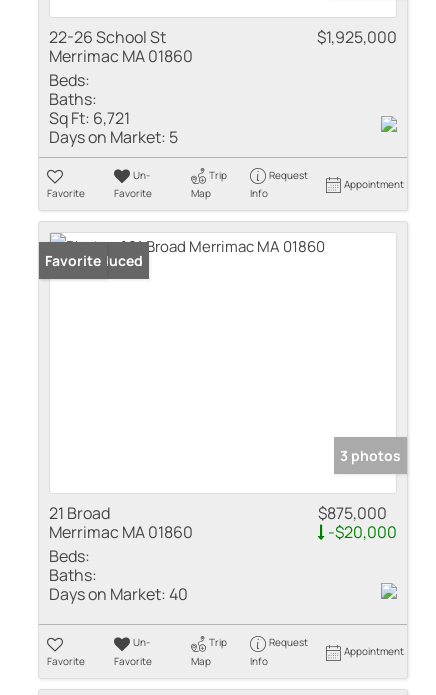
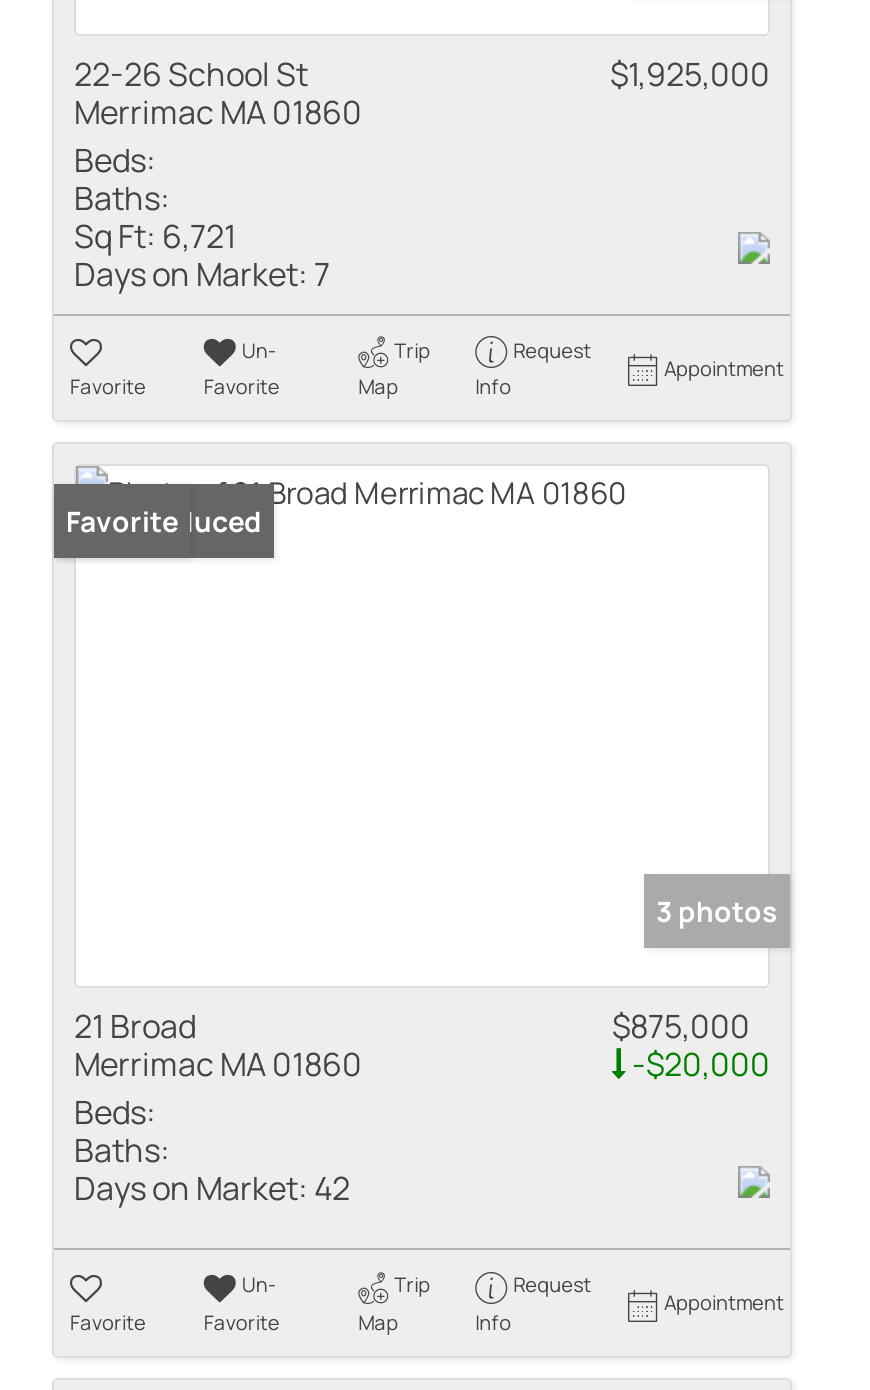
- Days on Market: 5
+ Days on Market: 7

- Days on Market: 40
+ Days on Market: 42
